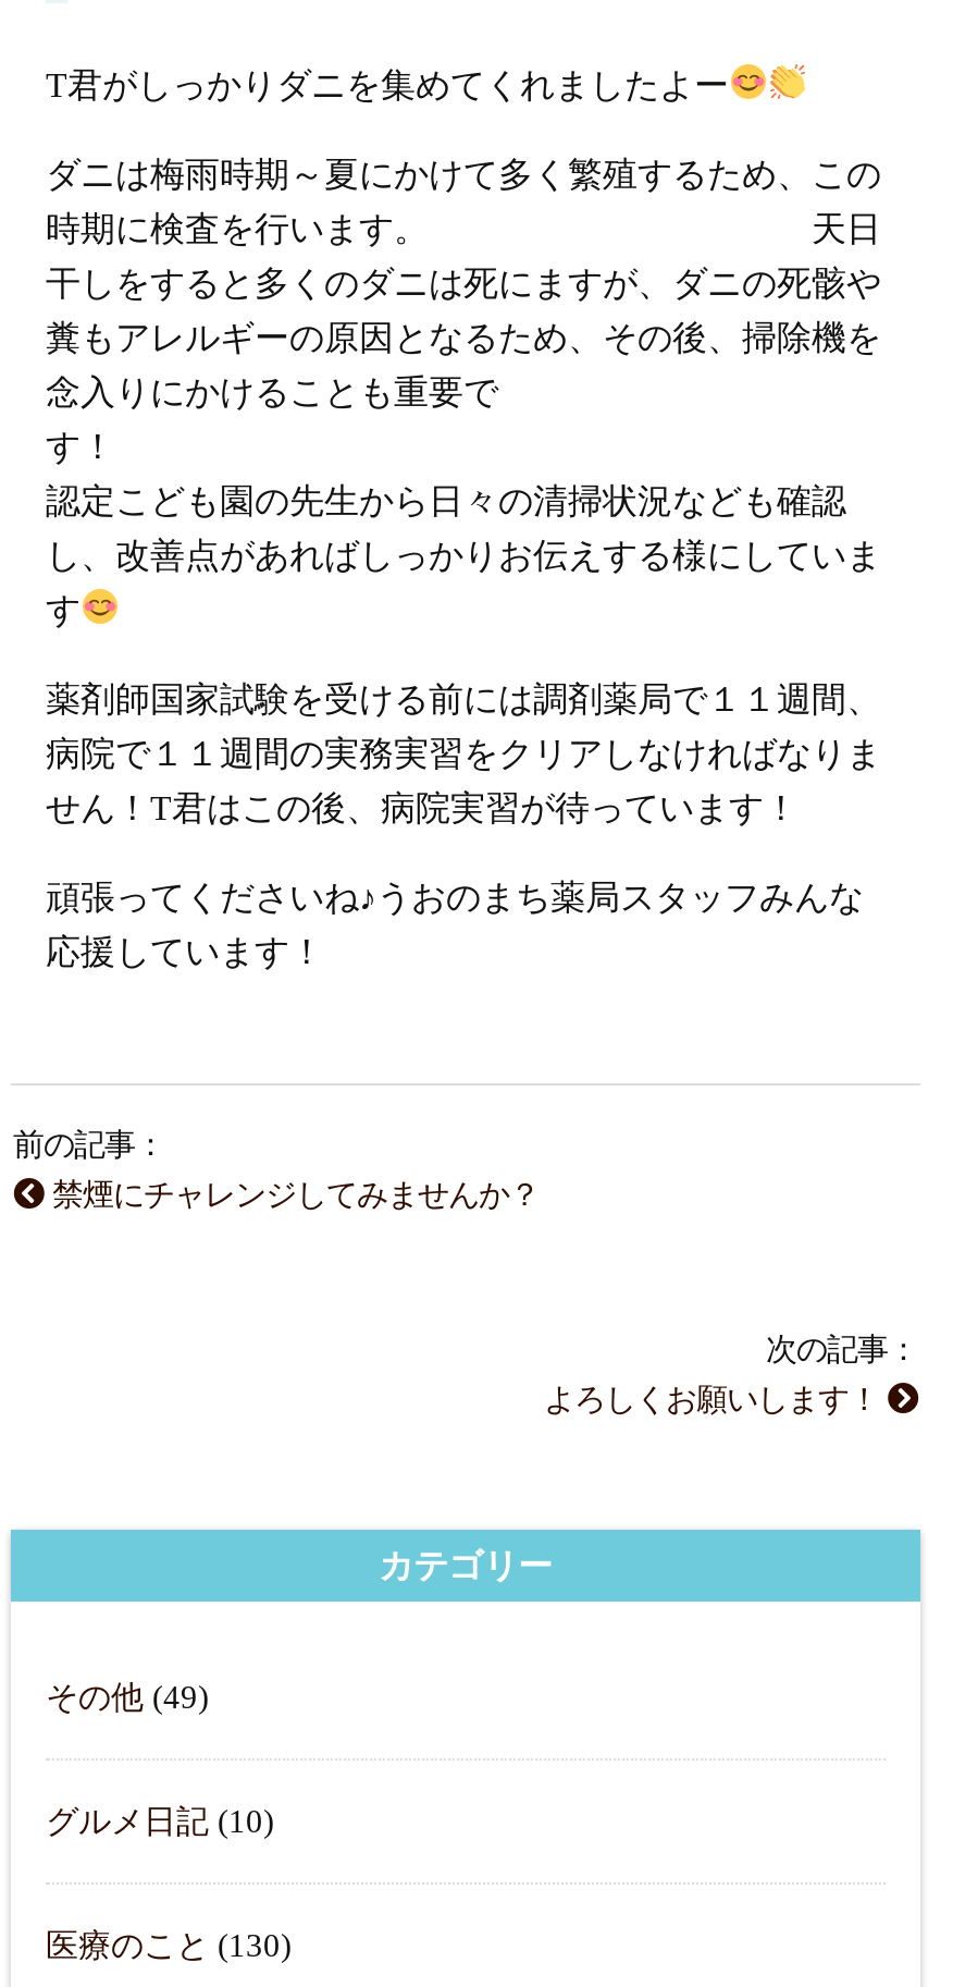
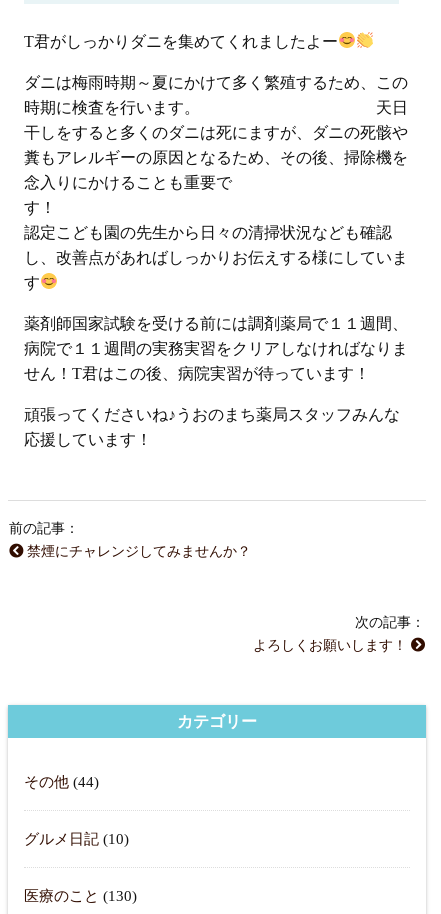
- その他(49)
+ その他(44)
